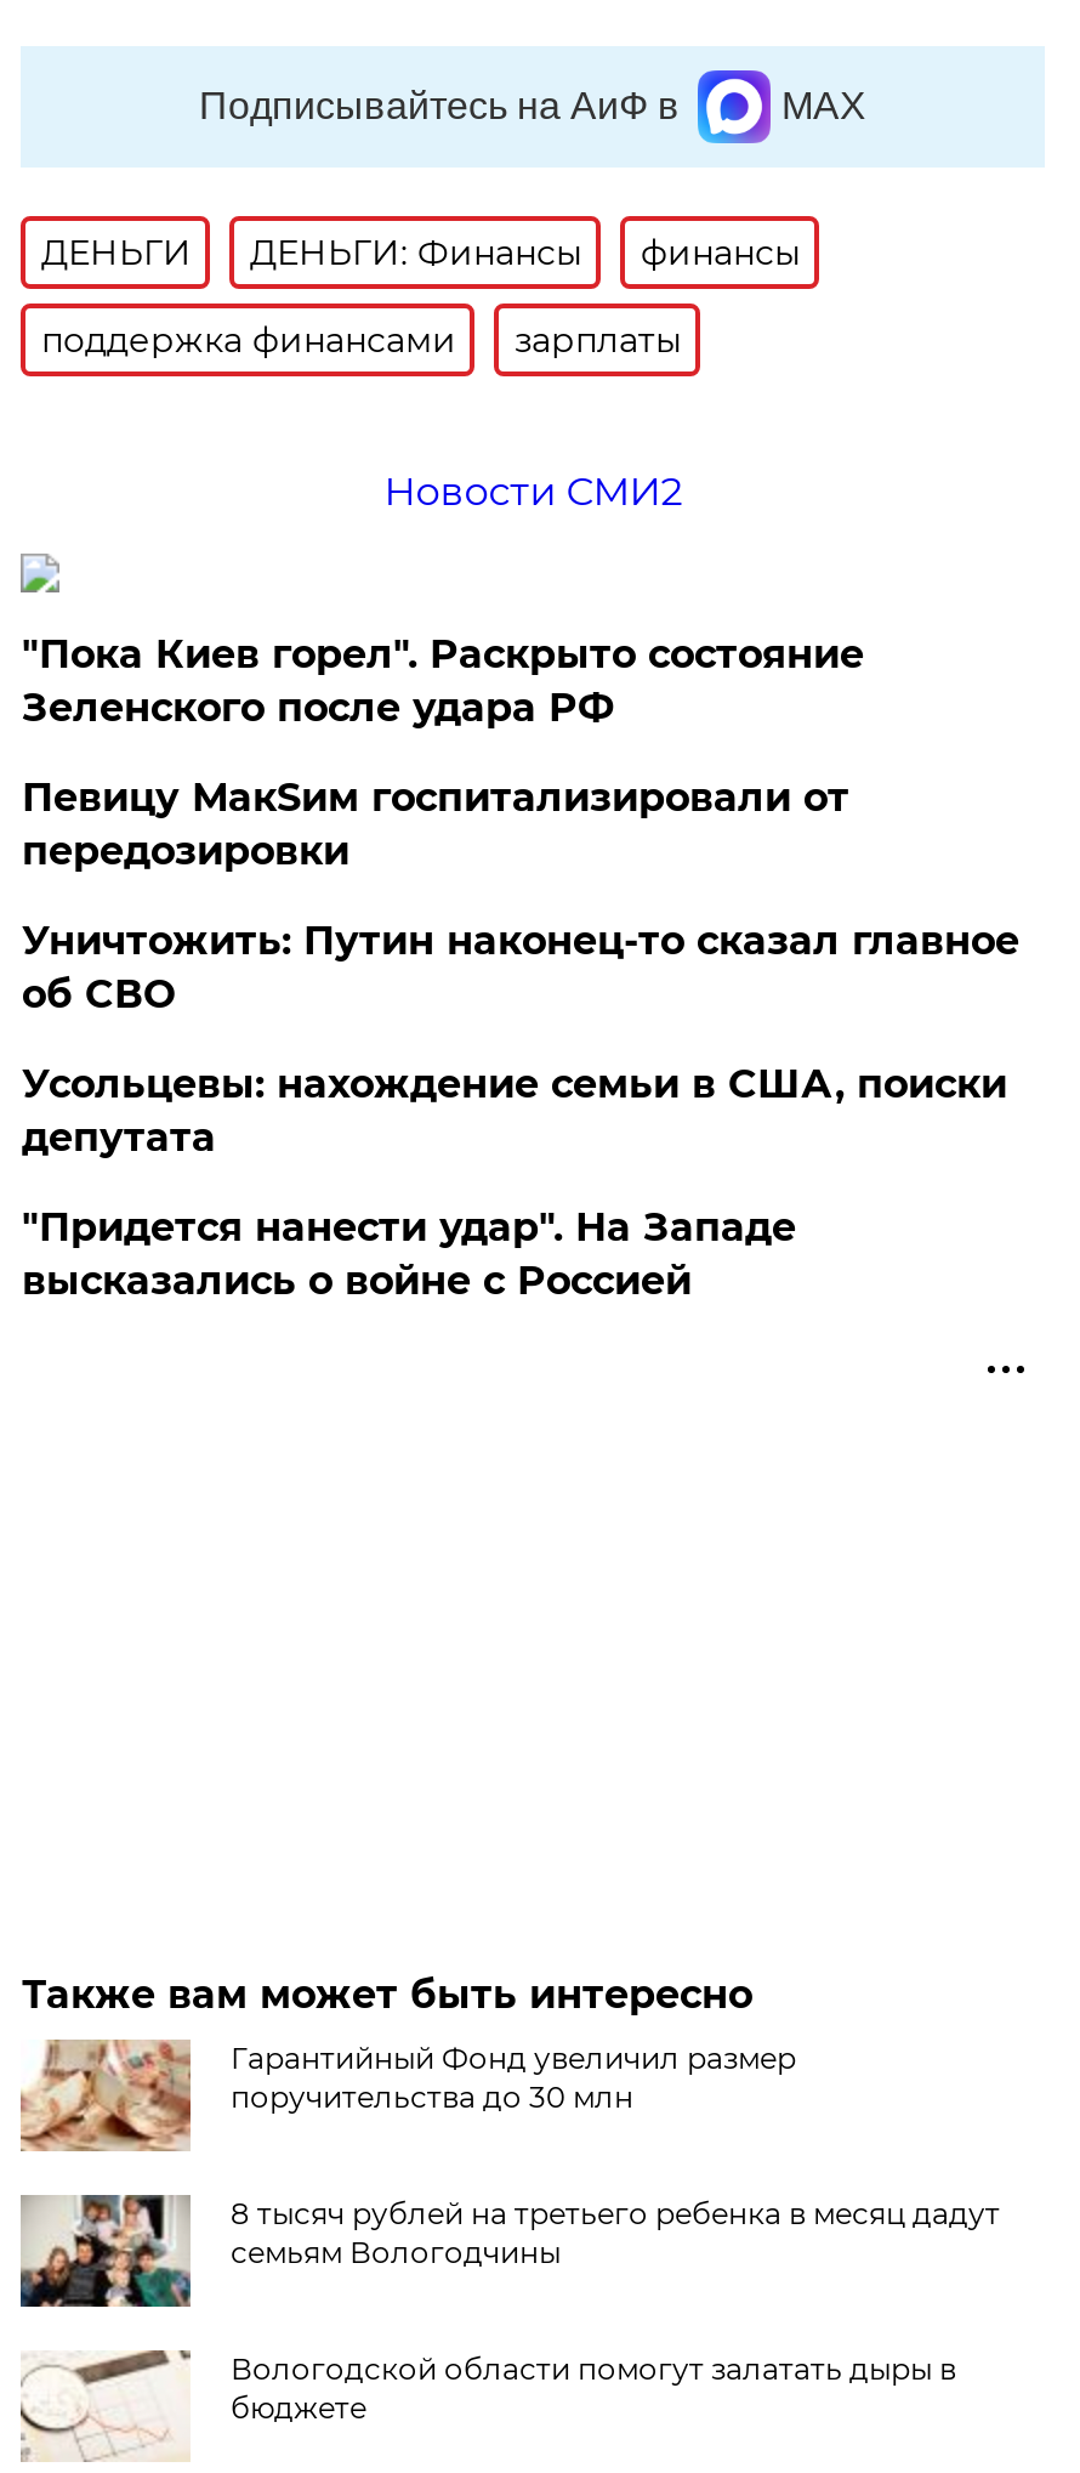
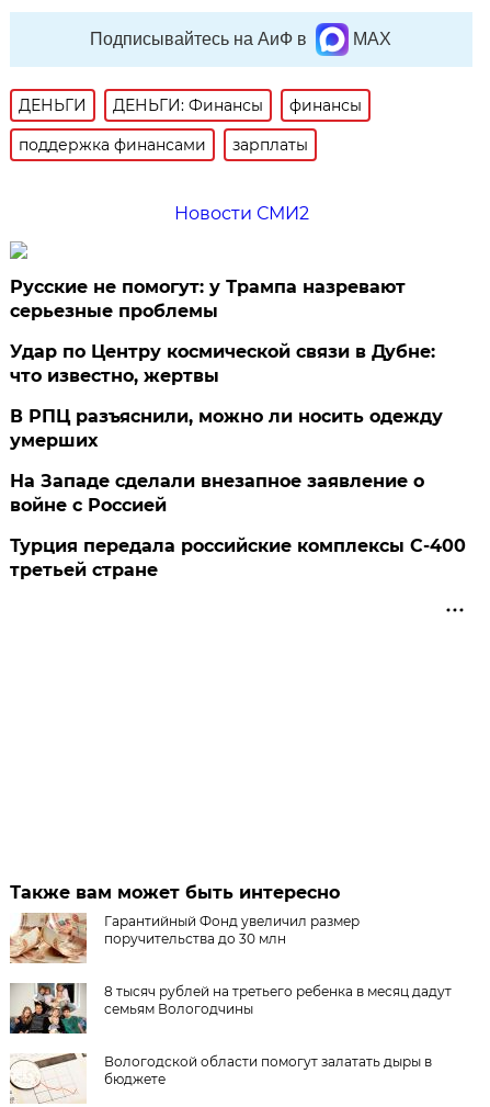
- "Пока Киев горел". Раскрыто состояние
- Зеленского после удара РФ
+ Русские не помогут: у Трампа назревают
+ серьезные проблемы

- Певицу МакSим госпитализировали от
- передозировки
+ Удар по Центру космической связи в Дубне:
+ что известно, жертвы

- Уничтожить: Путин наконец-то сказал главное
- об СВО
+ В РПЦ разъяснили, можно ли носить одежду
+ умерших

- Усольцевы: нахождение семьи в США, поиски
- депутата
+ На Западе сделали внезапное заявление о
+ войне с Россией

- "Придется нанести удар". На Западе
- высказались о войне с Россией
+ Турция передала российские комплексы С-400
+ третьей стране
